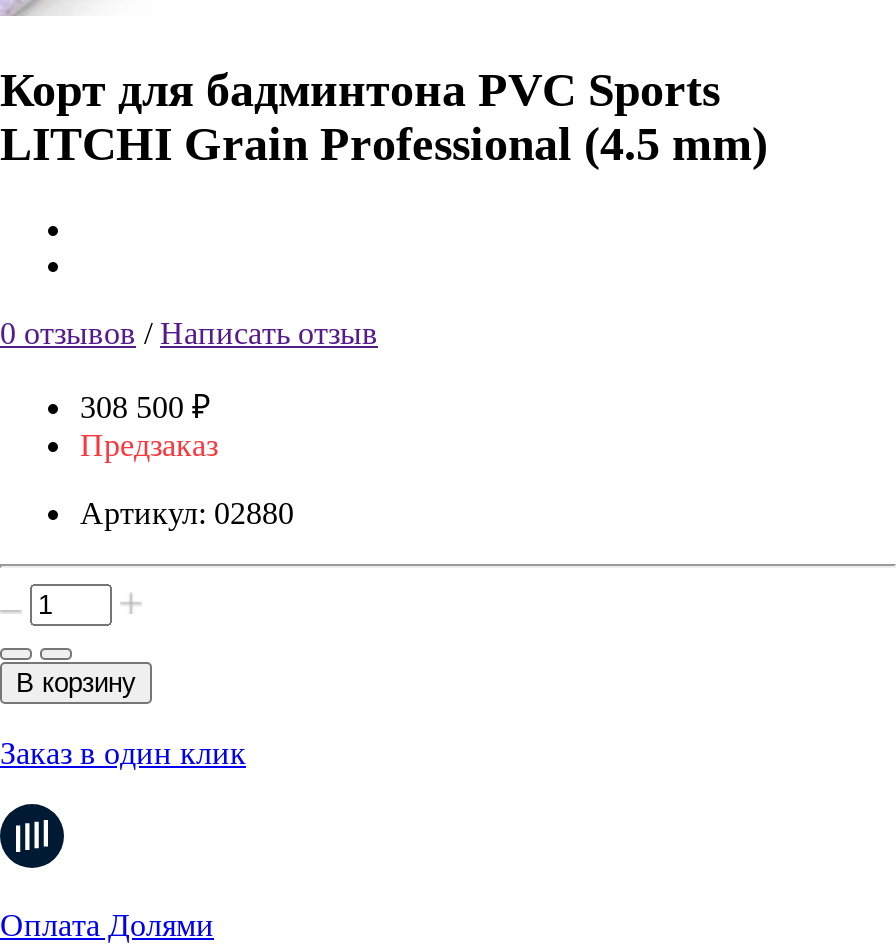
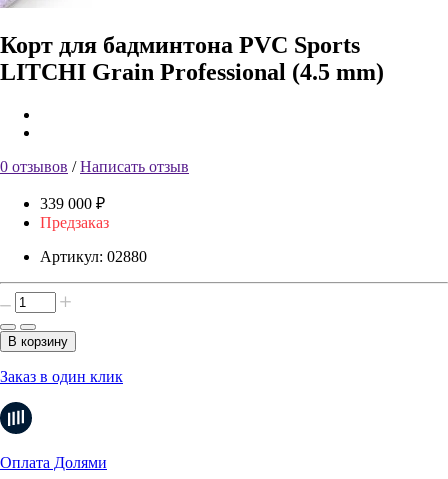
- 308 500 ₽
+ 339 000 ₽
